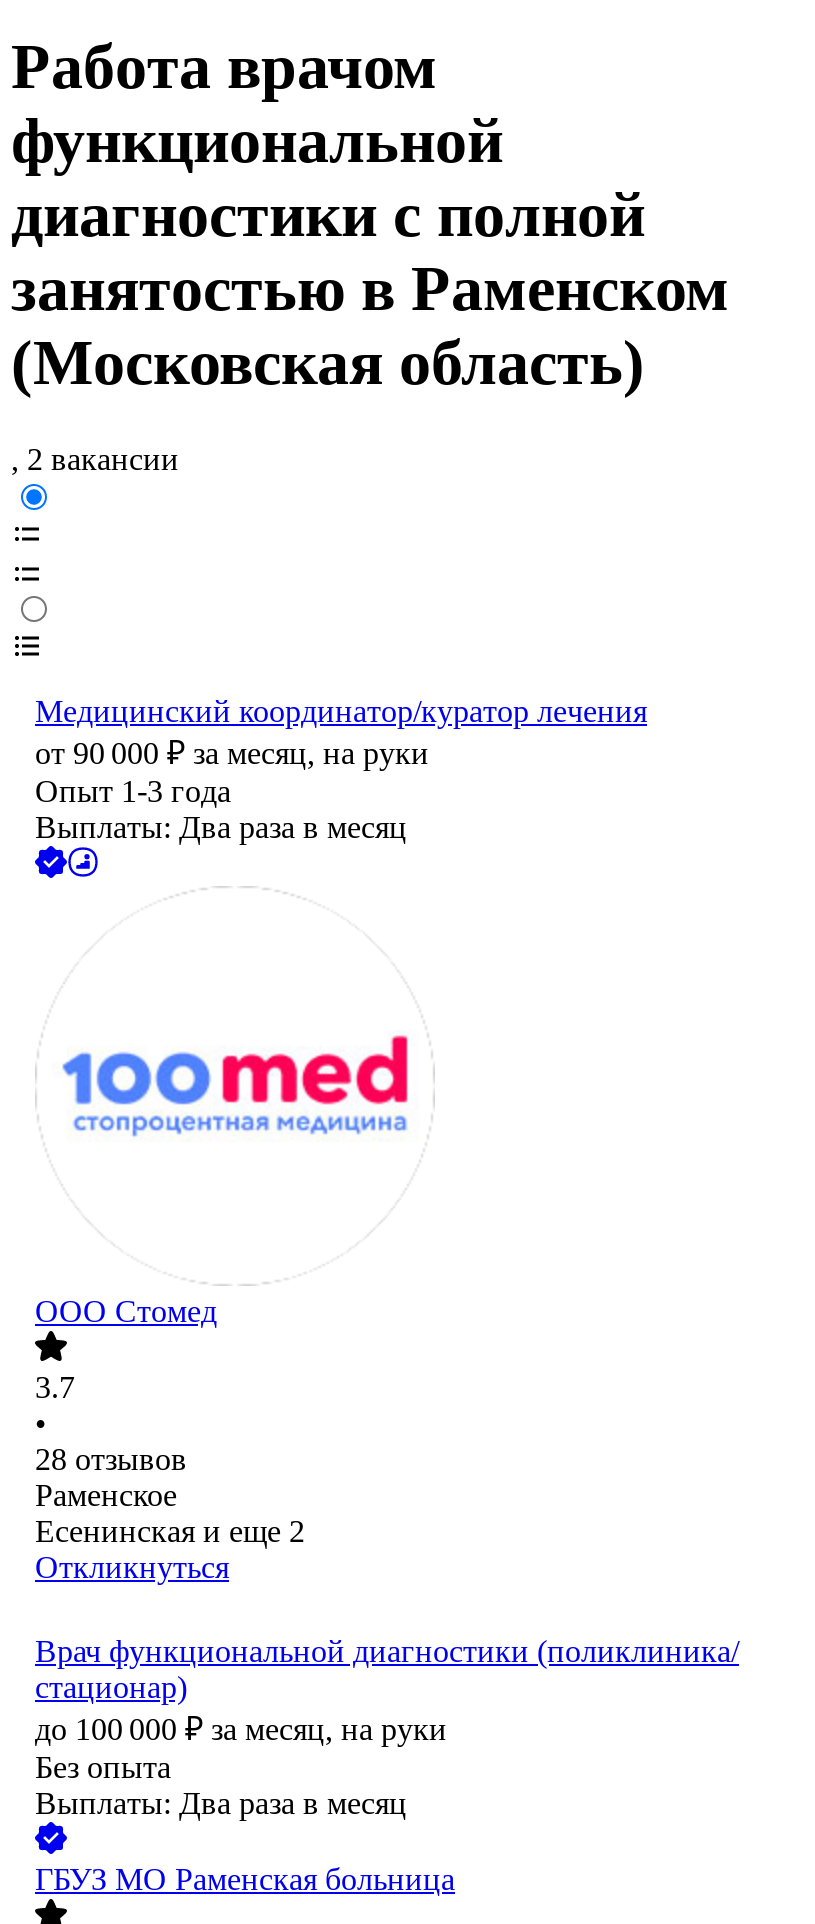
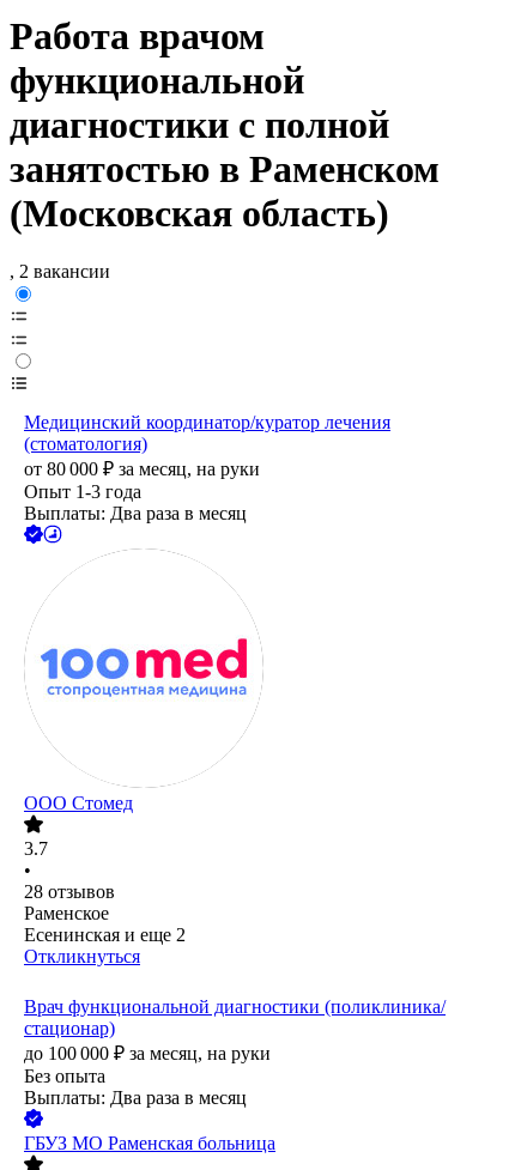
- от 90 000 ₽ за месяц, на руки
+ (стоматология)
+ от 80 000 ₽ за месяц, на руки
